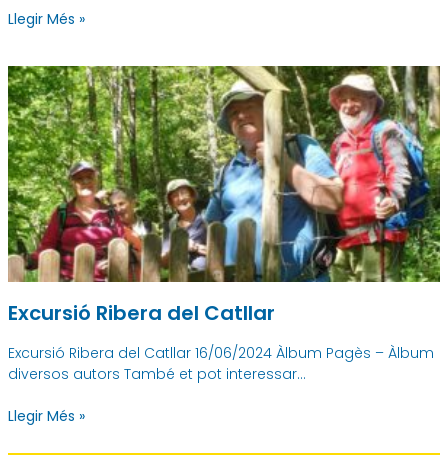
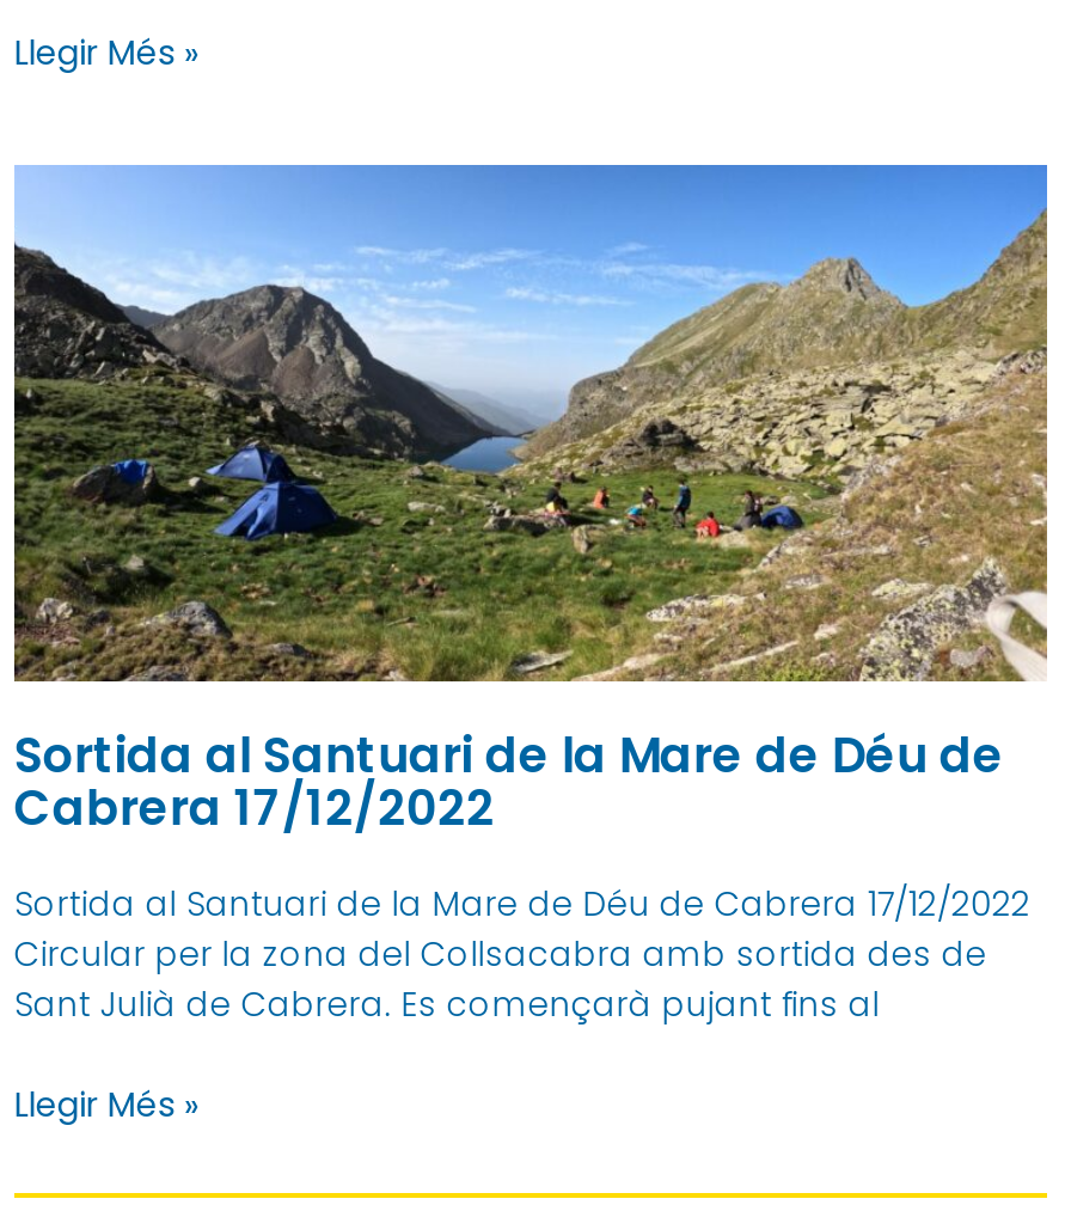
- [image]
- Excursió Ribera del Catllar
+ [image]
+ Sortida al Santuari de la Mare de Déu de
+ Cabrera 17/12/2022

- Excursió Ribera del Catllar 16/06/2024 Àlbum Pagès – Àlbum
- diversos autors També et pot interessar…
+ Sortida al Santuari de la Mare de Déu de Cabrera 17/12/2022
+ Circular per la zona del Collsacabra amb sortida des de
+ Sant Julià de Cabrera. Es començarà pujant fins al
